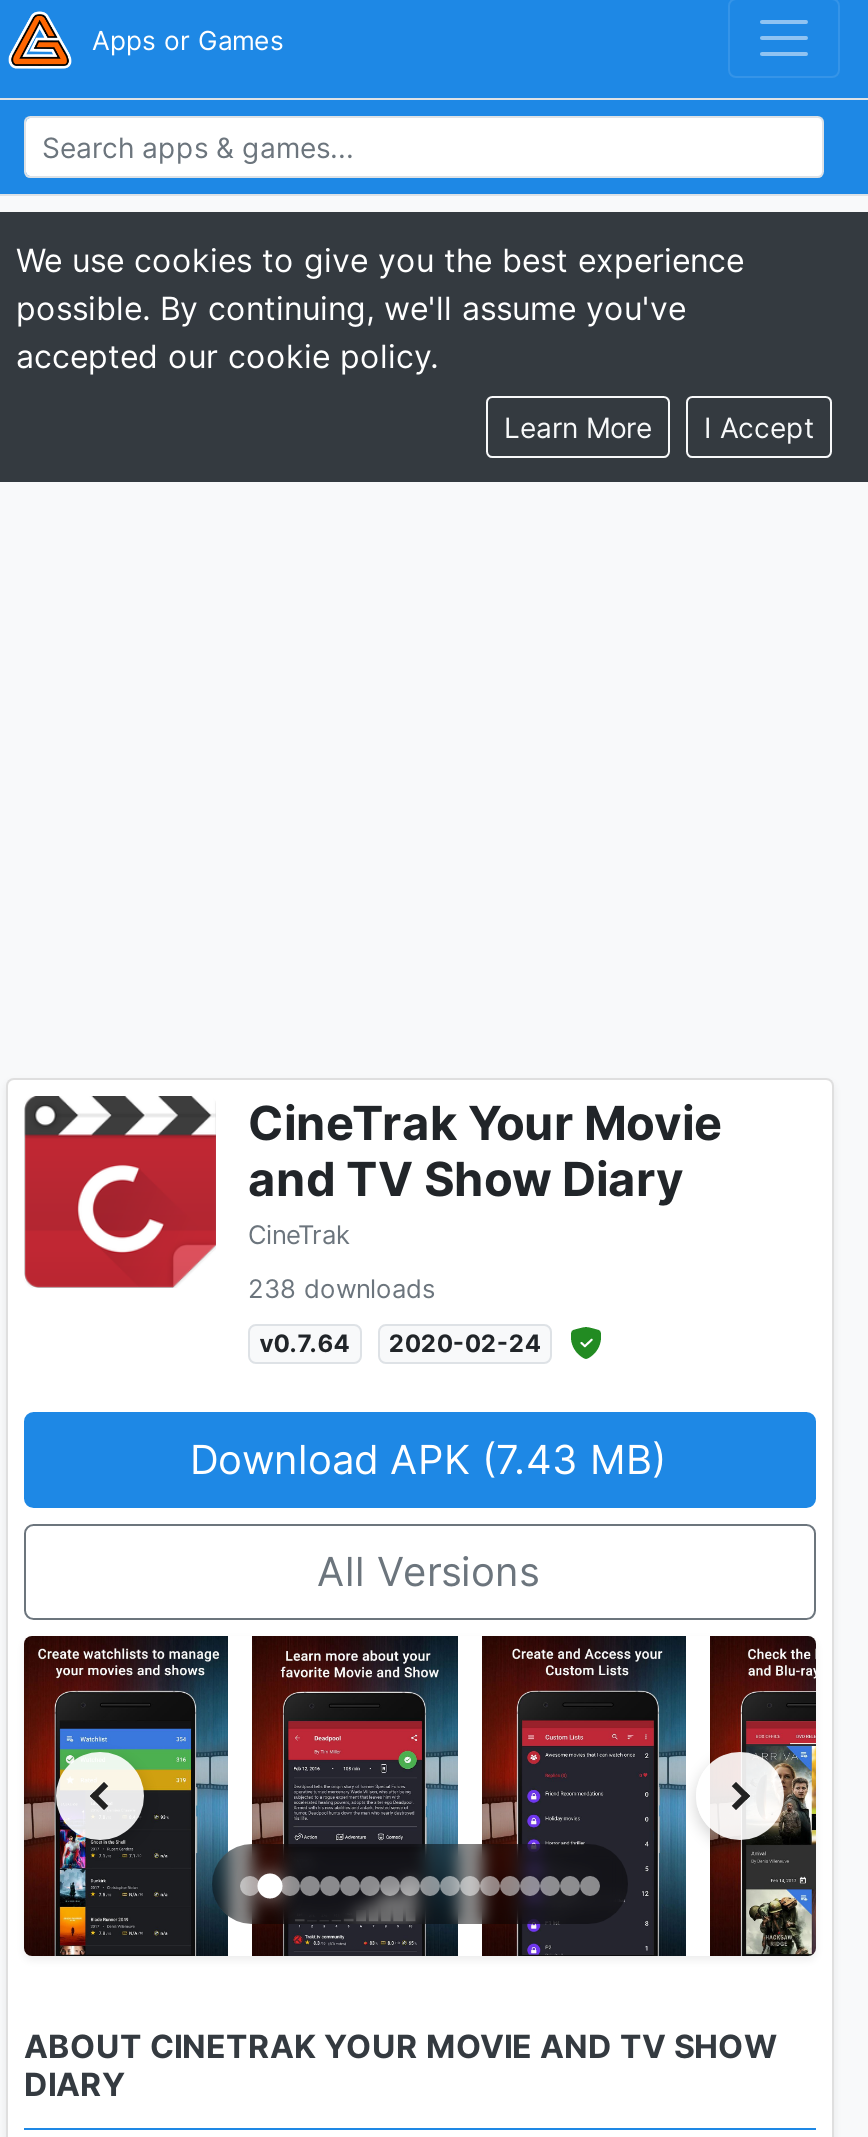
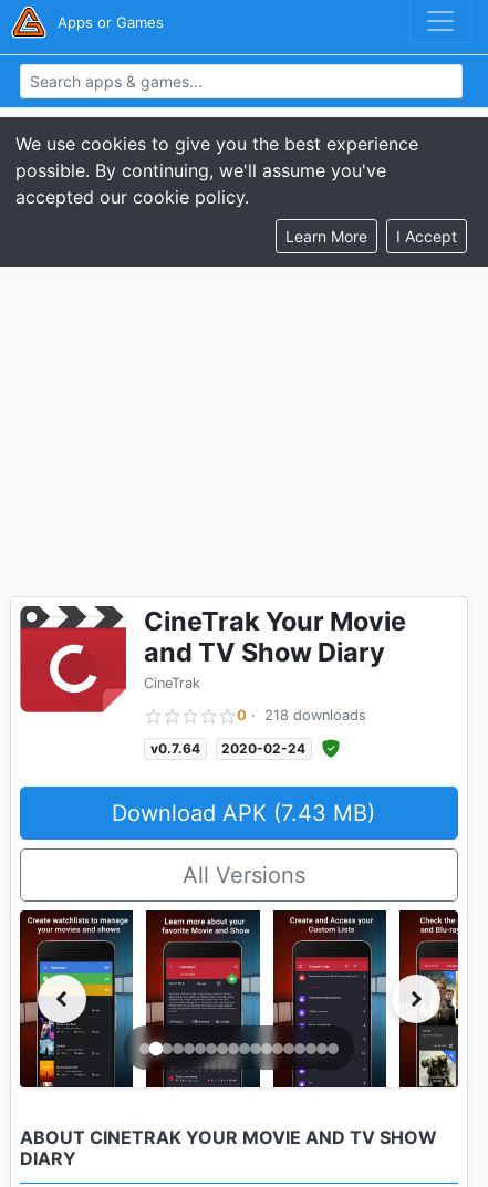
- 238 downloads
+ 0 · 218 downloads
